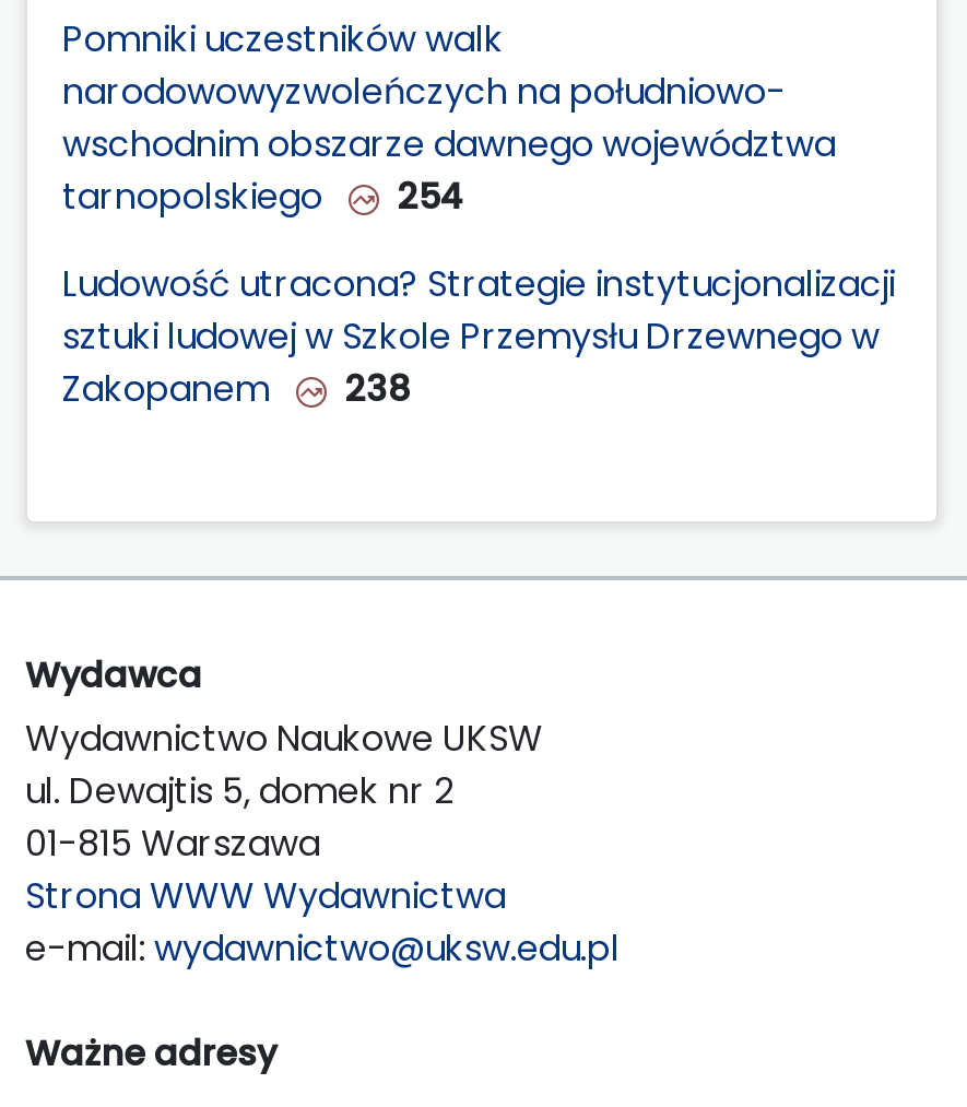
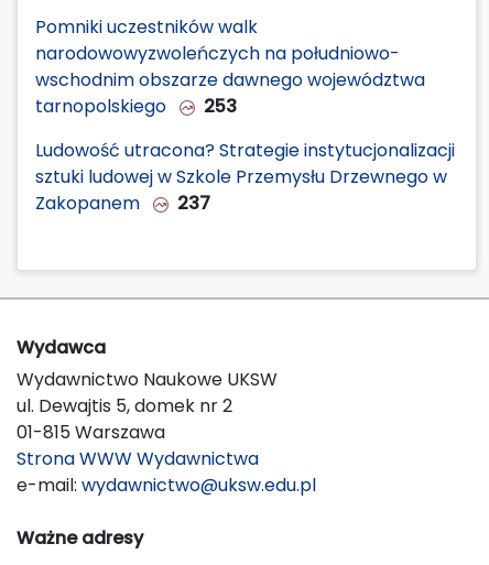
- tarnopolskiego 254
+ tarnopolskiego 253

- Zakopanem 238
+ Zakopanem 237
